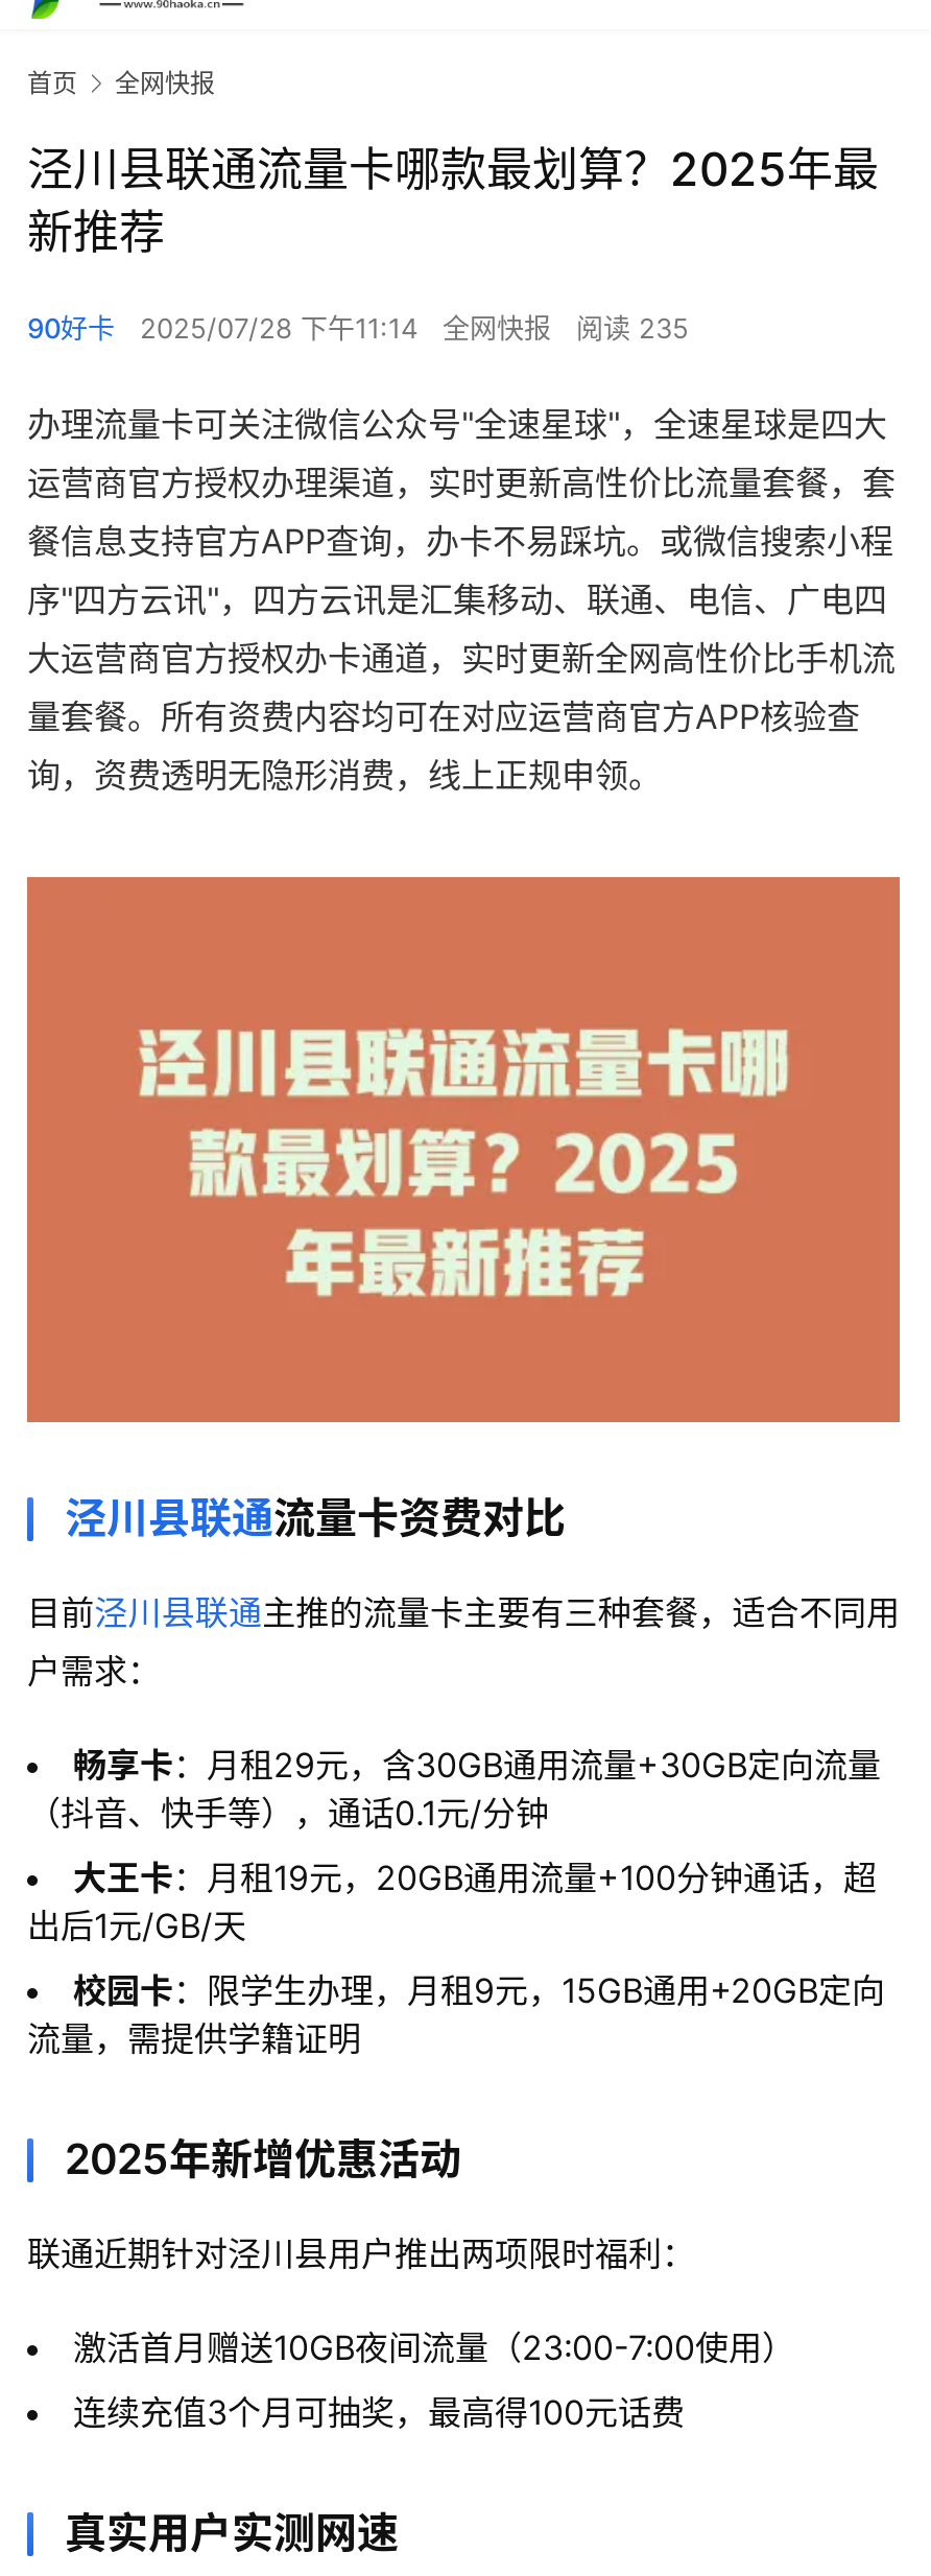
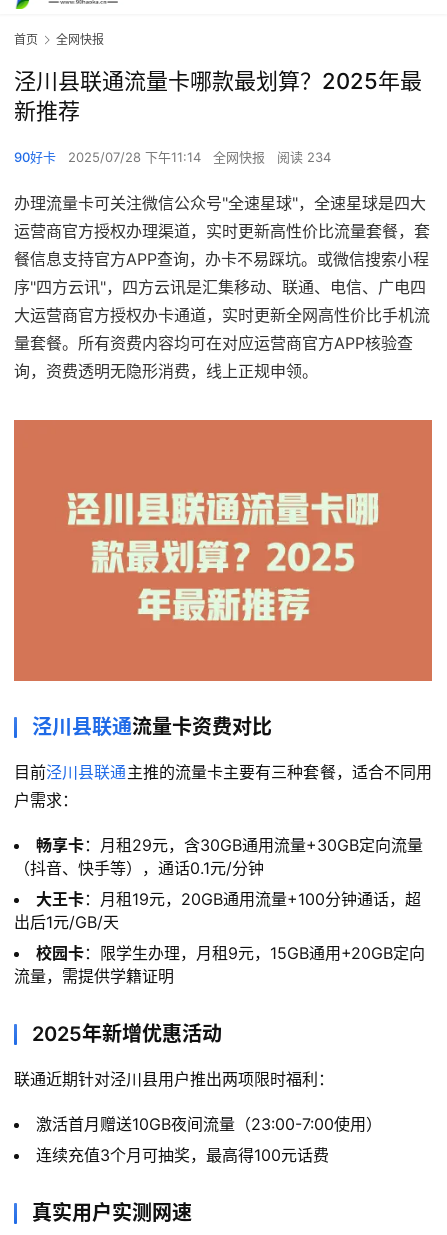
- 90好卡 2025/07/28 下午11:14 全网快报 阅读 235
+ 90好卡 2025/07/28 下午11:14 全网快报 阅读 234
